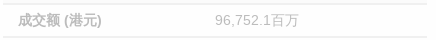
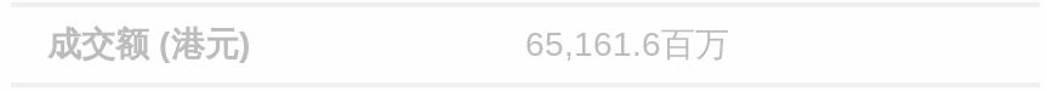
- 96,752.1百万
+ 65,161.6百万
